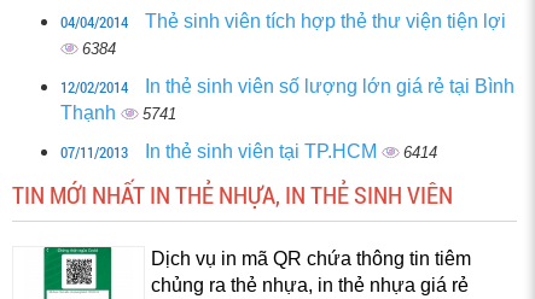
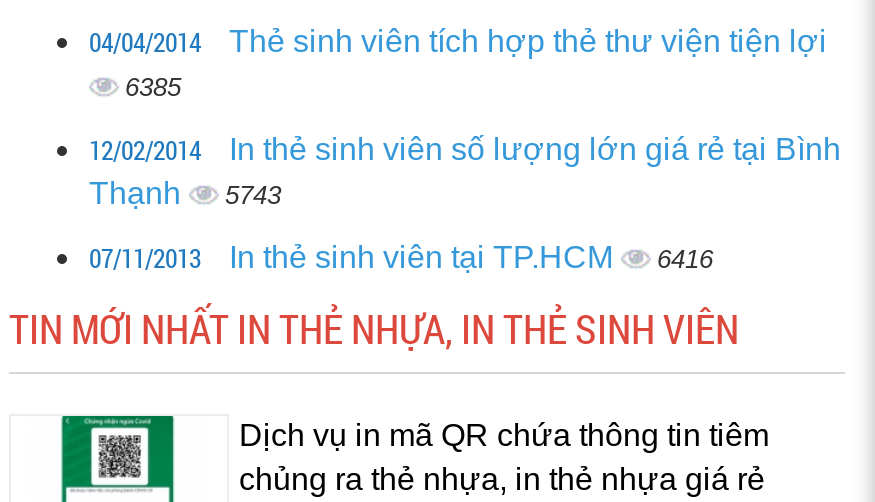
- 6384
+ 6385

- Thạnh 5741
+ Thạnh 5743

- 07/11/2013 In thẻ sinh viên tại TP.HCM 6414
+ 07/11/2013 In thẻ sinh viên tại TP.HCM 6416
